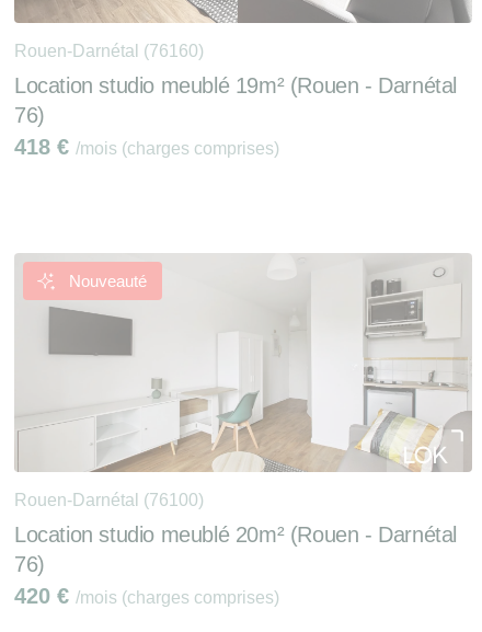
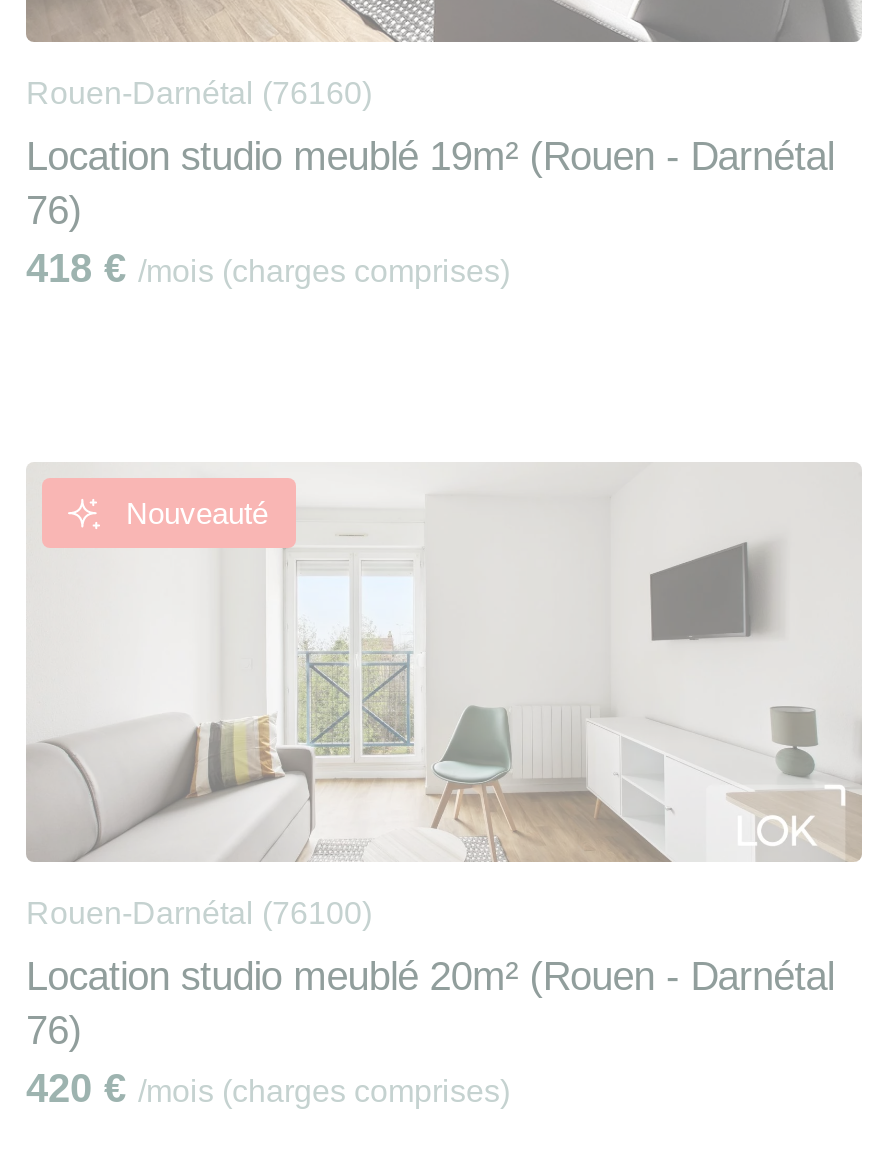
- [image]
+ [image]
